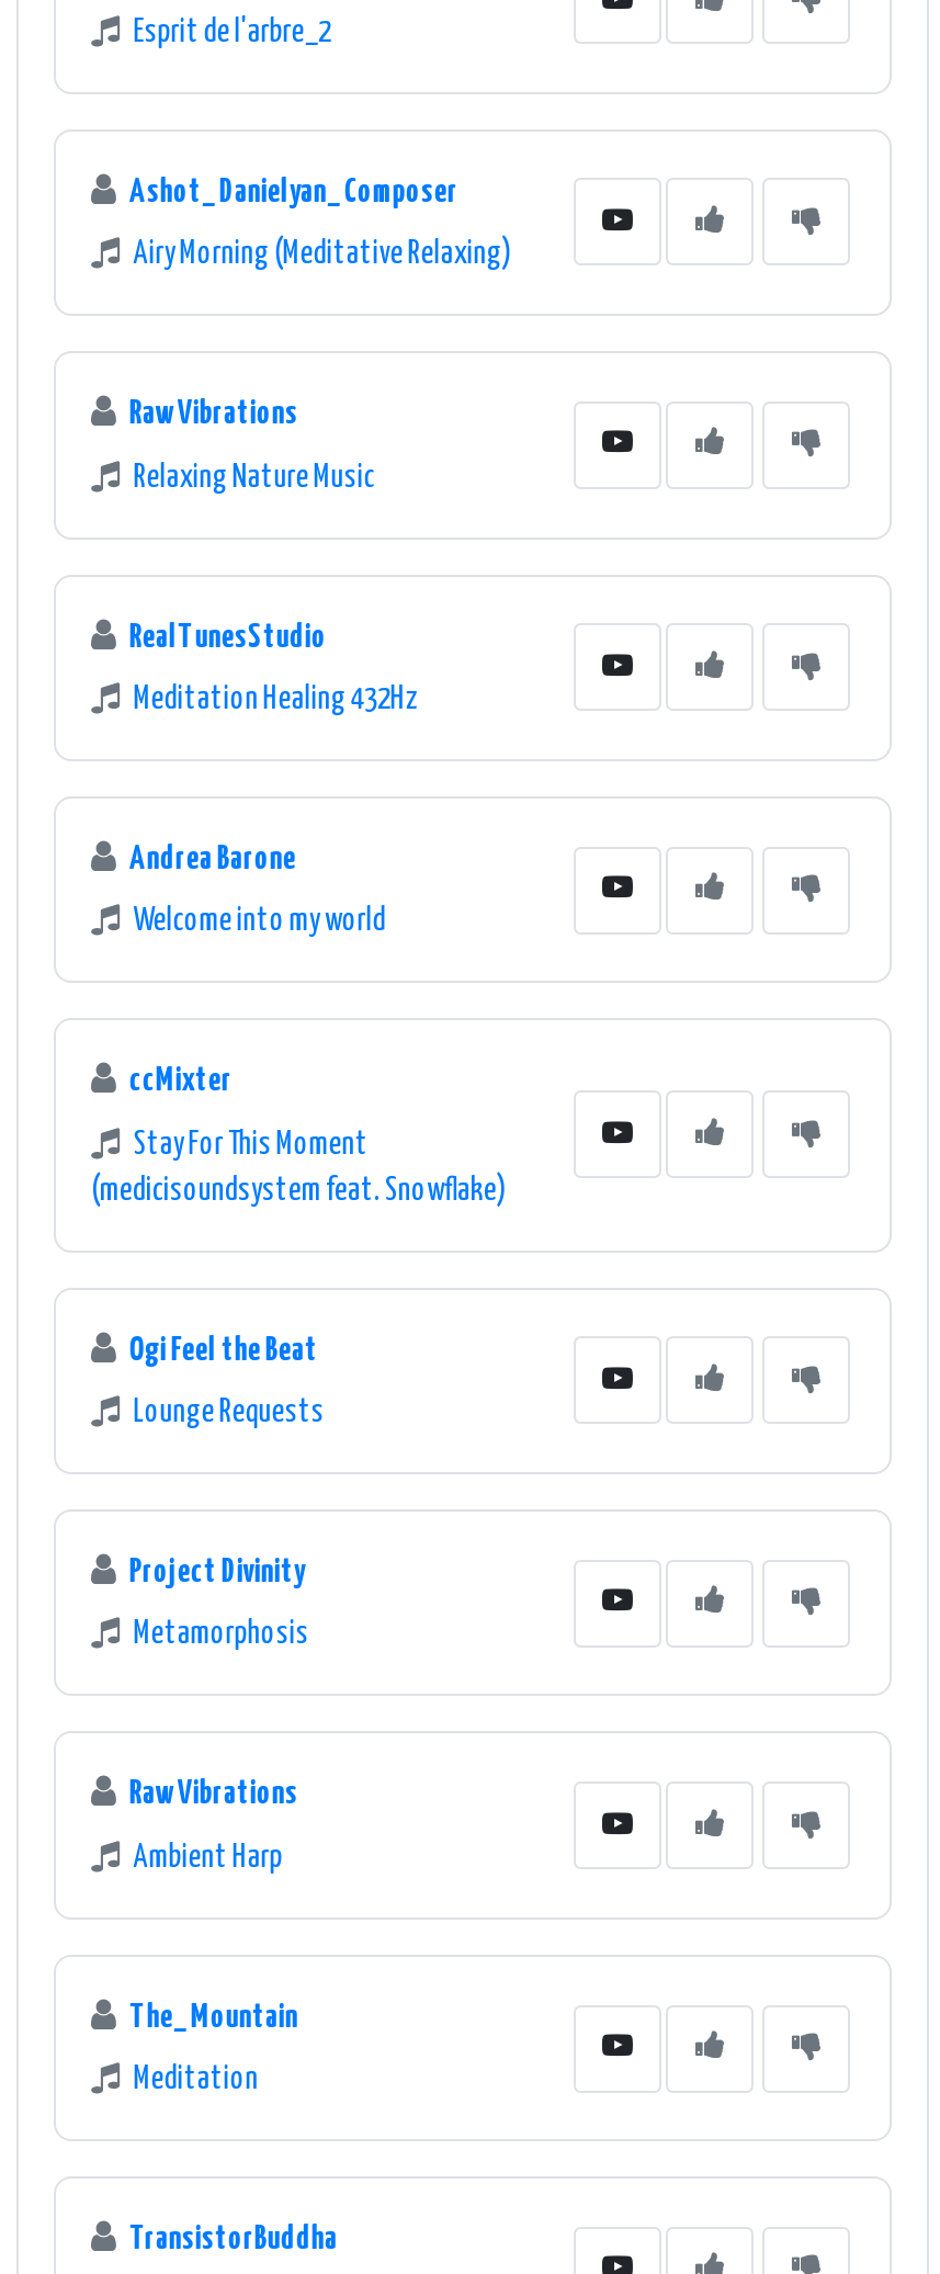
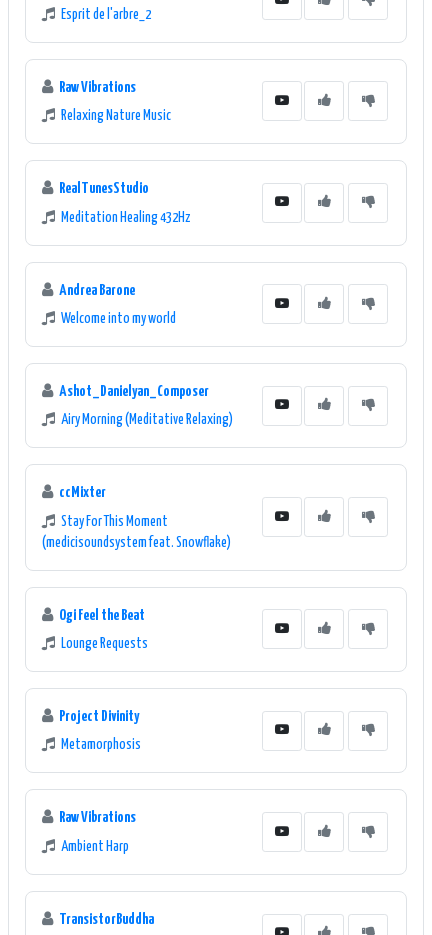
moved down: Ashot_Danielyan_Composer | Airy Morning (Meditative Relaxing)

- The_Mountain
- Meditation
